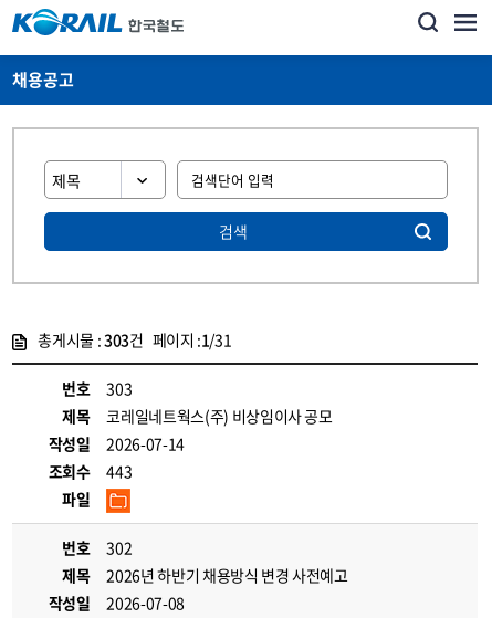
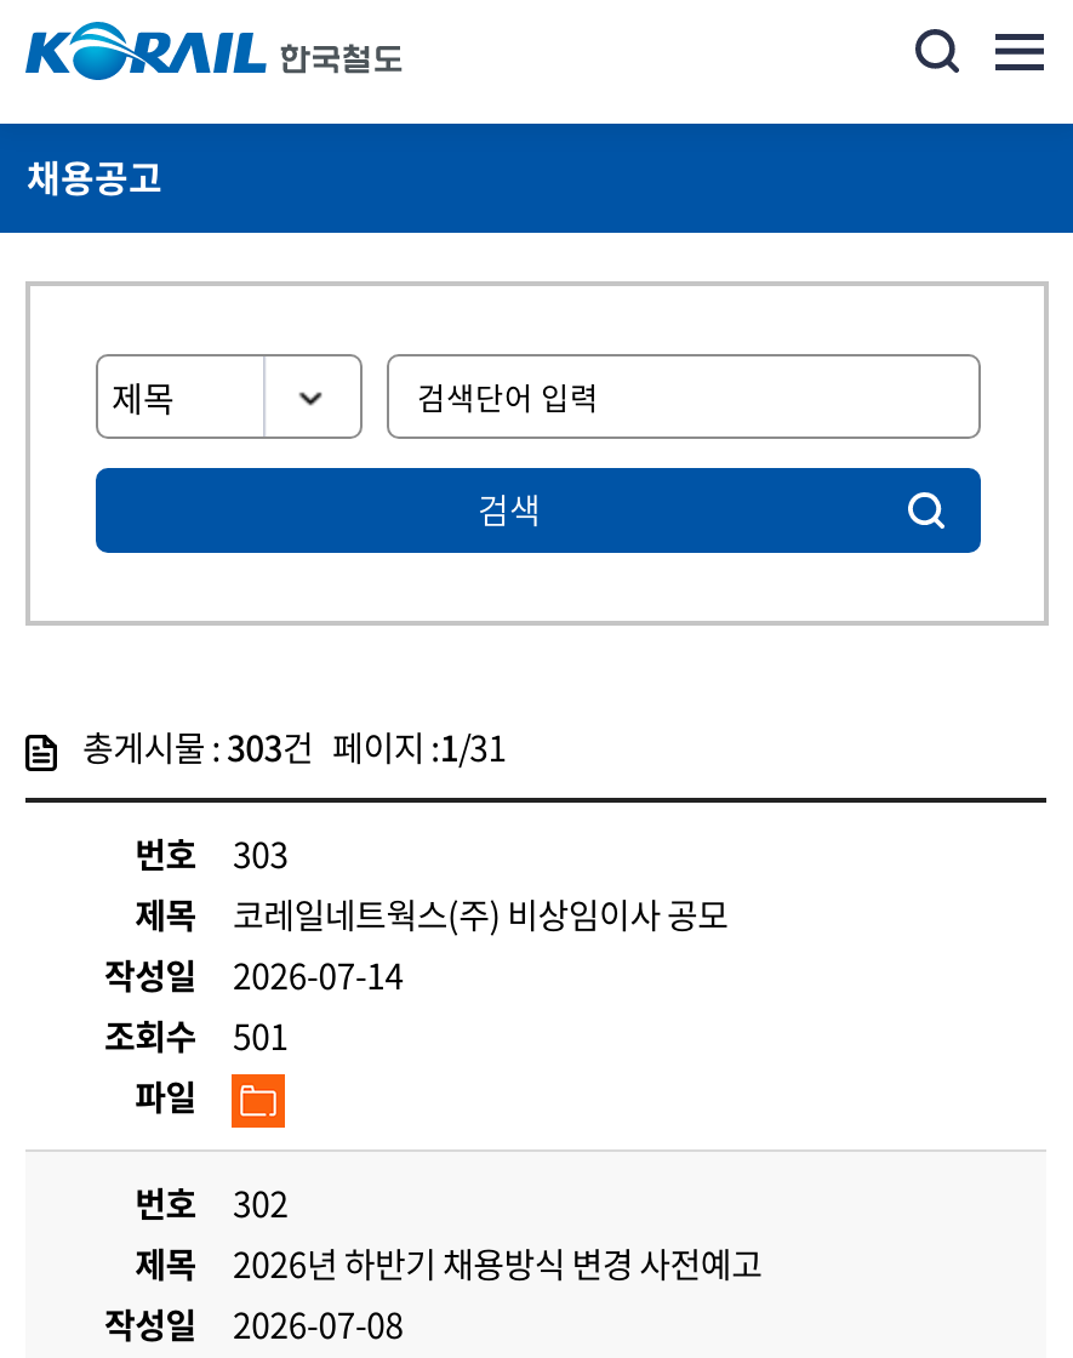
- 조회수 443
+ 조회수 501
